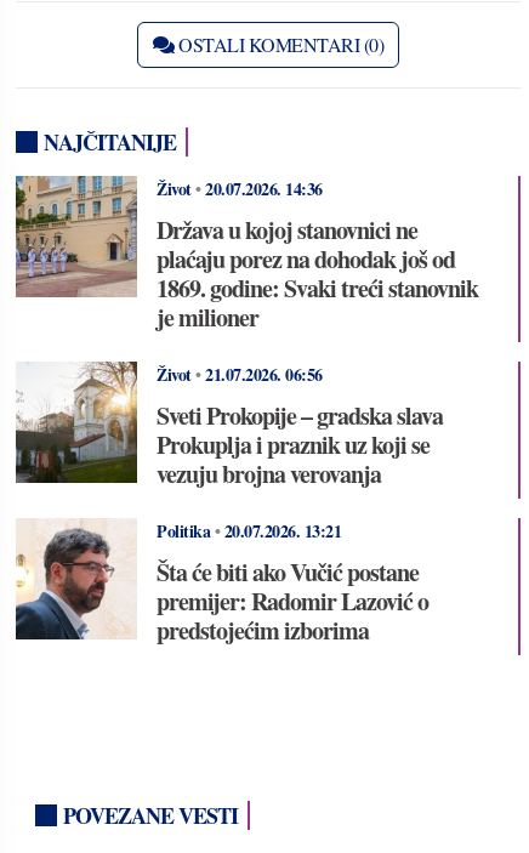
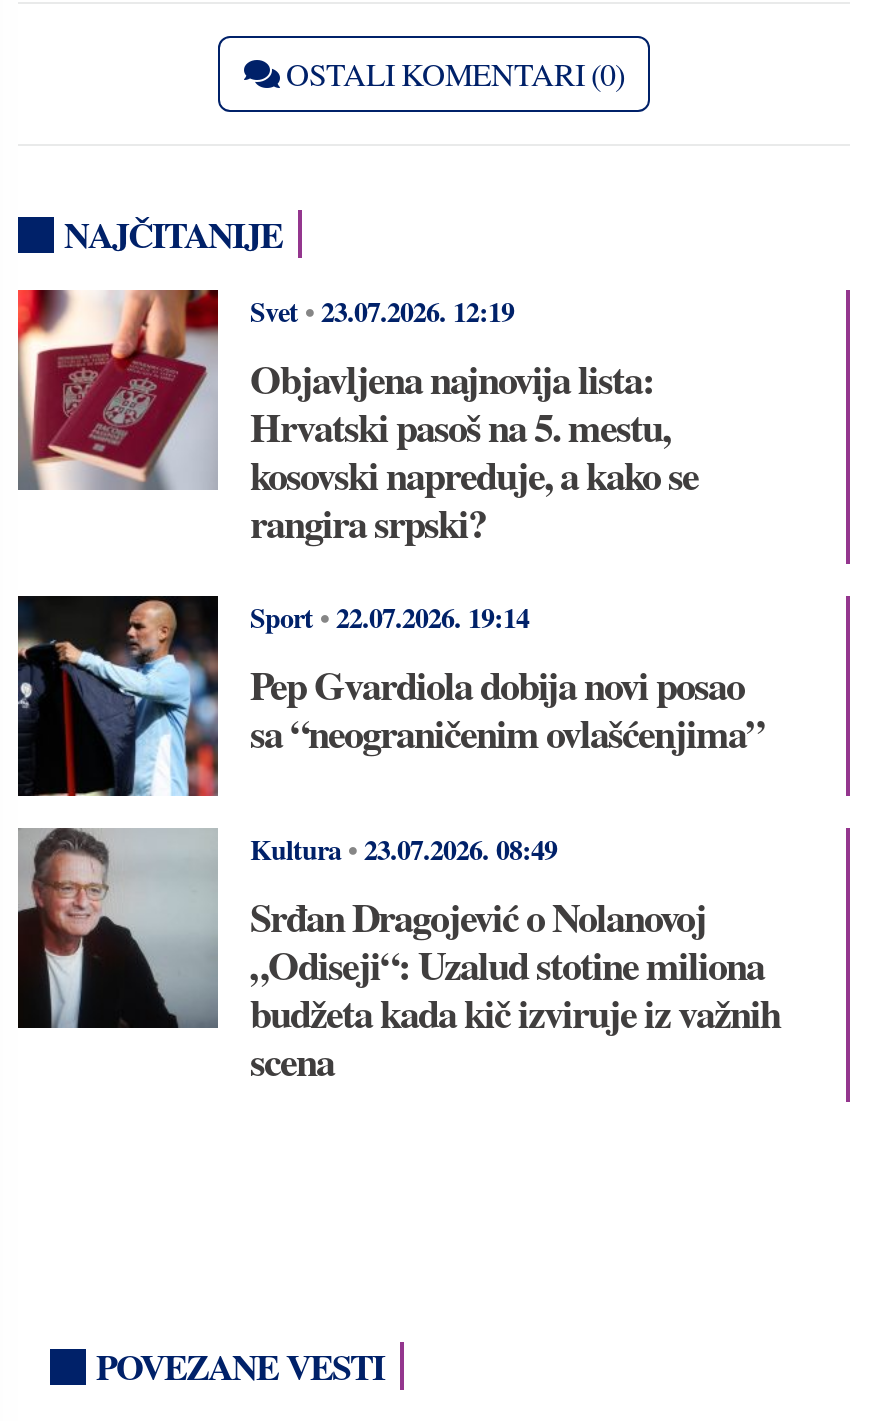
- [image]
- Život •20.07.2026. 14:36
- Država u kojoj stanovnici ne
- plaćaju porez na dohodak još od
- 1869. godine: Svaki treći stanovnik
- je milioner
+ [image]
+ Svet •23.07.2026. 12:19
+ Objavljena najnovija lista:
+ Hrvatski pasoš na 5. mestu,
+ kosovski napreduje, a kako se
+ rangira srpski?

- [image]
- Život • 21.07.2026. 06:56
- Sveti Prokopije – gradska slava
- Prokuplja i praznik uz koji se
- vezuju brojna verovanja
+ [image]
+ Sport •22.07.2026. 19:14
+ Pep Gvardiola dobija novi posao
+ sa “neograničenim ovlašćenjima”

- [image]
- Politika • 20.07.2026. 13:21
- Šta će biti ako Vučić postane
- premijer: Radomir Lazović o
- predstojećim izborima
+ [image]
+ Kultura •23.07.2026. 08:49
+ Srđan Dragojević o Nolanovoj
+ „Odiseji“: Uzalud stotine miliona
+ budžeta kada kič izviruje iz važnih
+ scena
